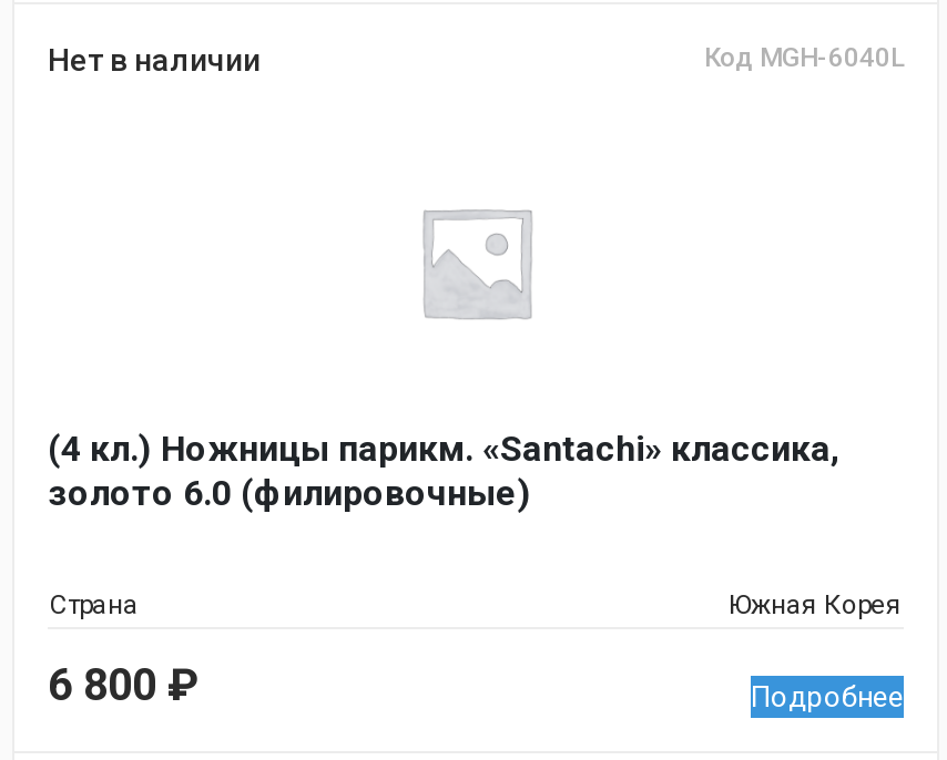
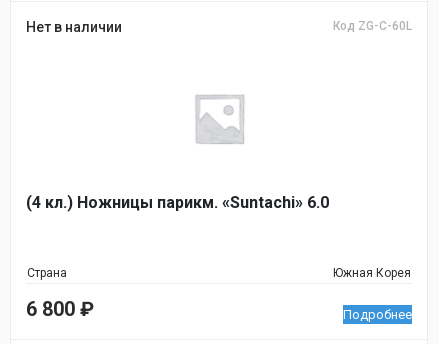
- Код MGH-6040L
+ Код ZG-C-60L

- (4 кл.) Ножницы парикм. «Santachi» классика,
- золото 6.0 (филировочные)
+ (4 кл.) Ножницы парикм. «Suntachi» 6.0
